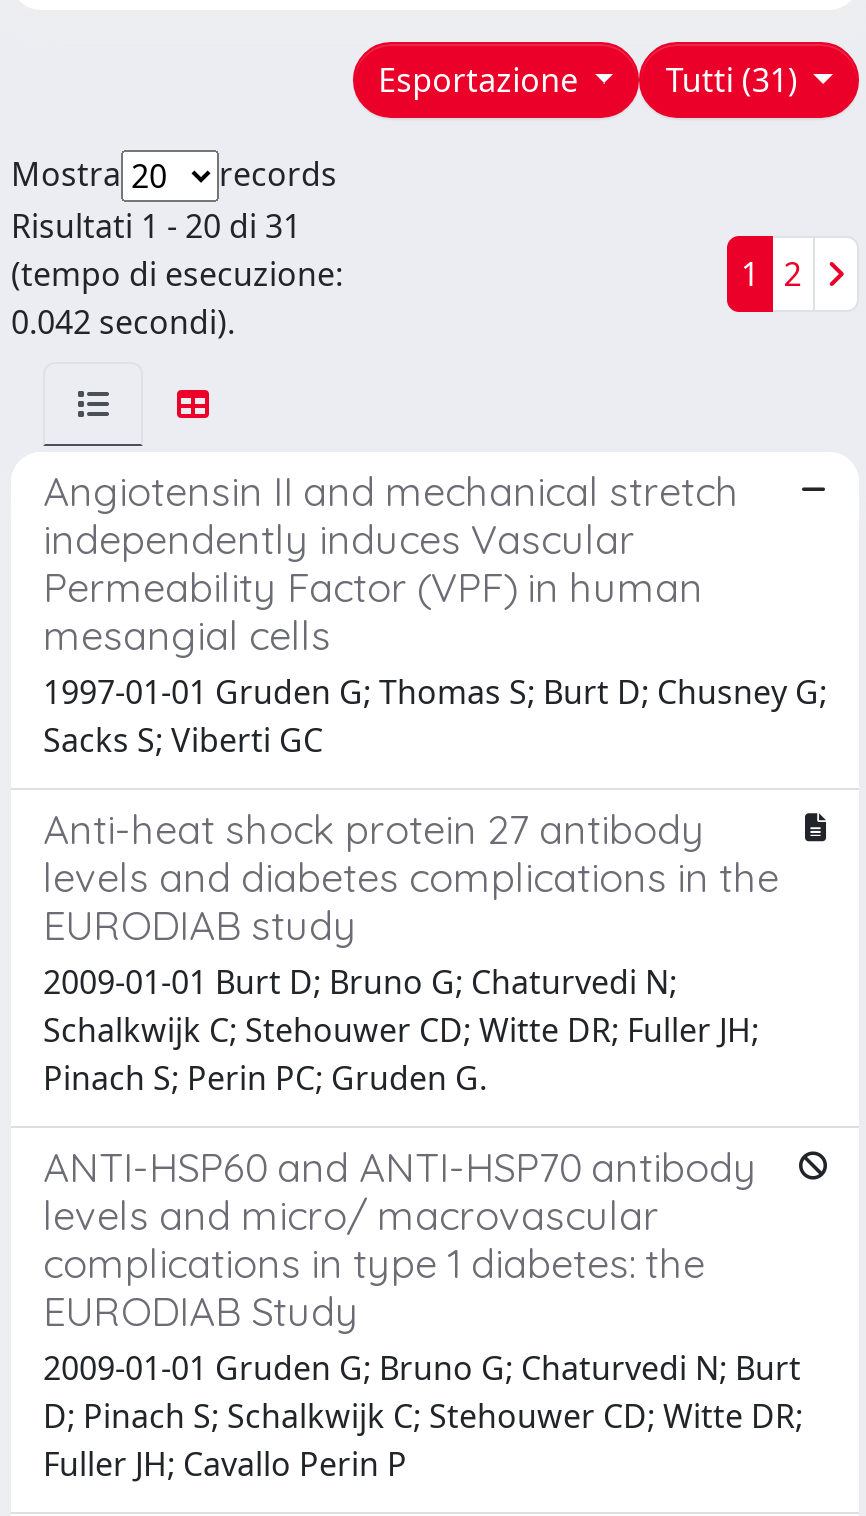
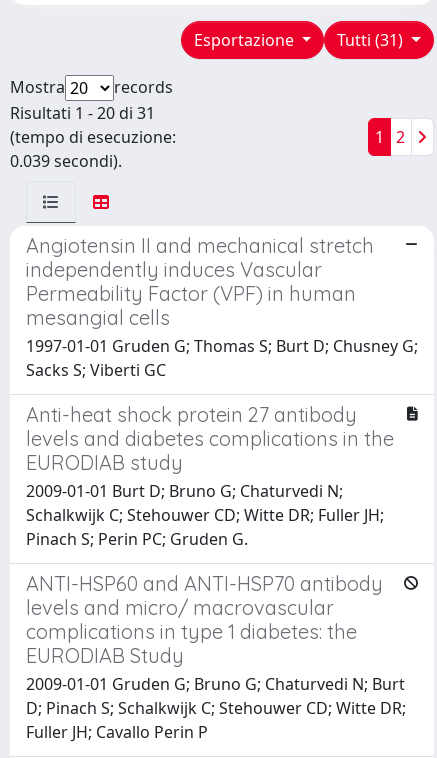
- 0.042 secondi).
+ 0.039 secondi).
